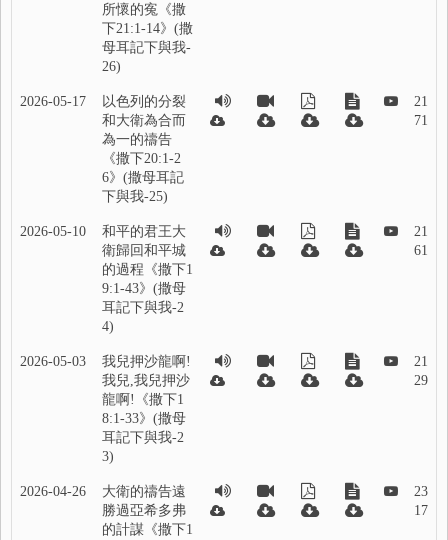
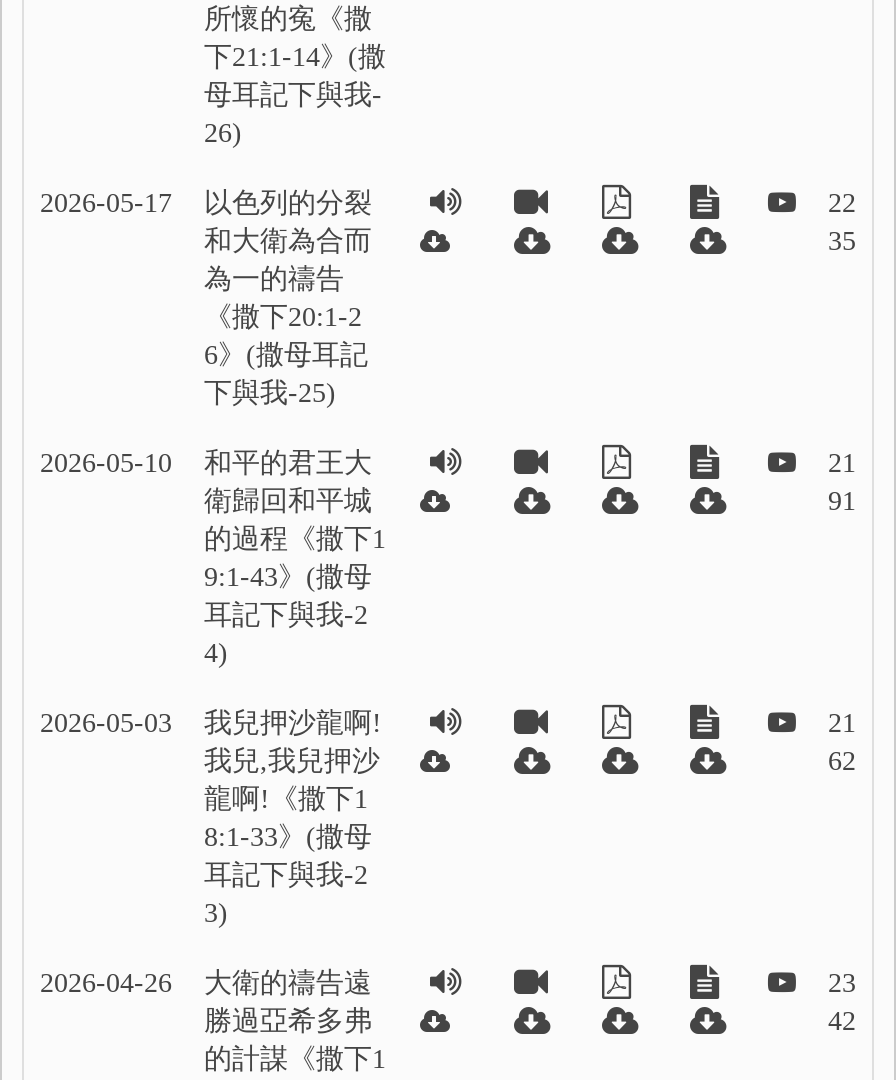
- 21
+ 22

- 71
+ 35

- 61
+ 91

- 29
+ 62

- 17
+ 42
